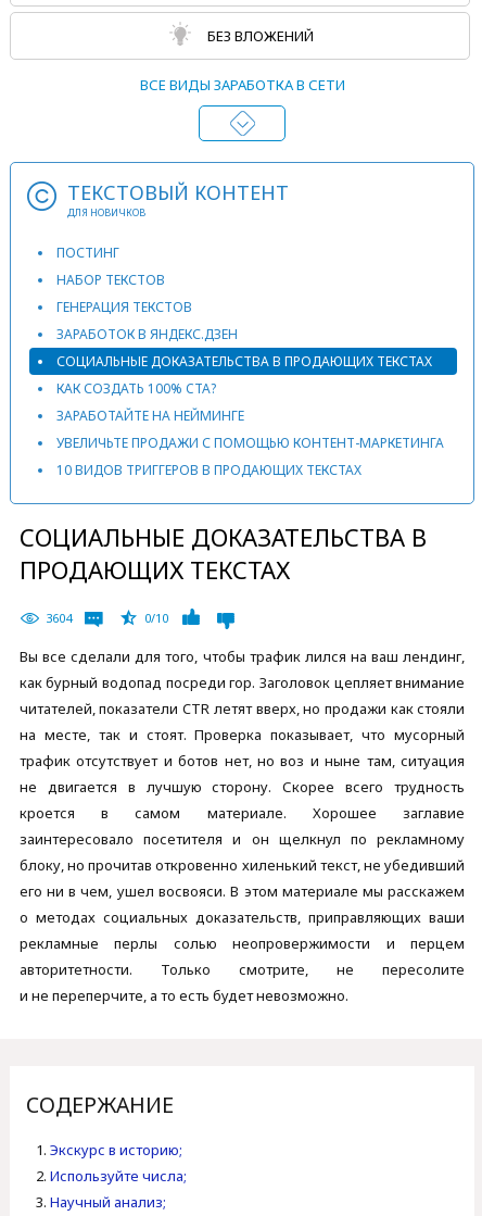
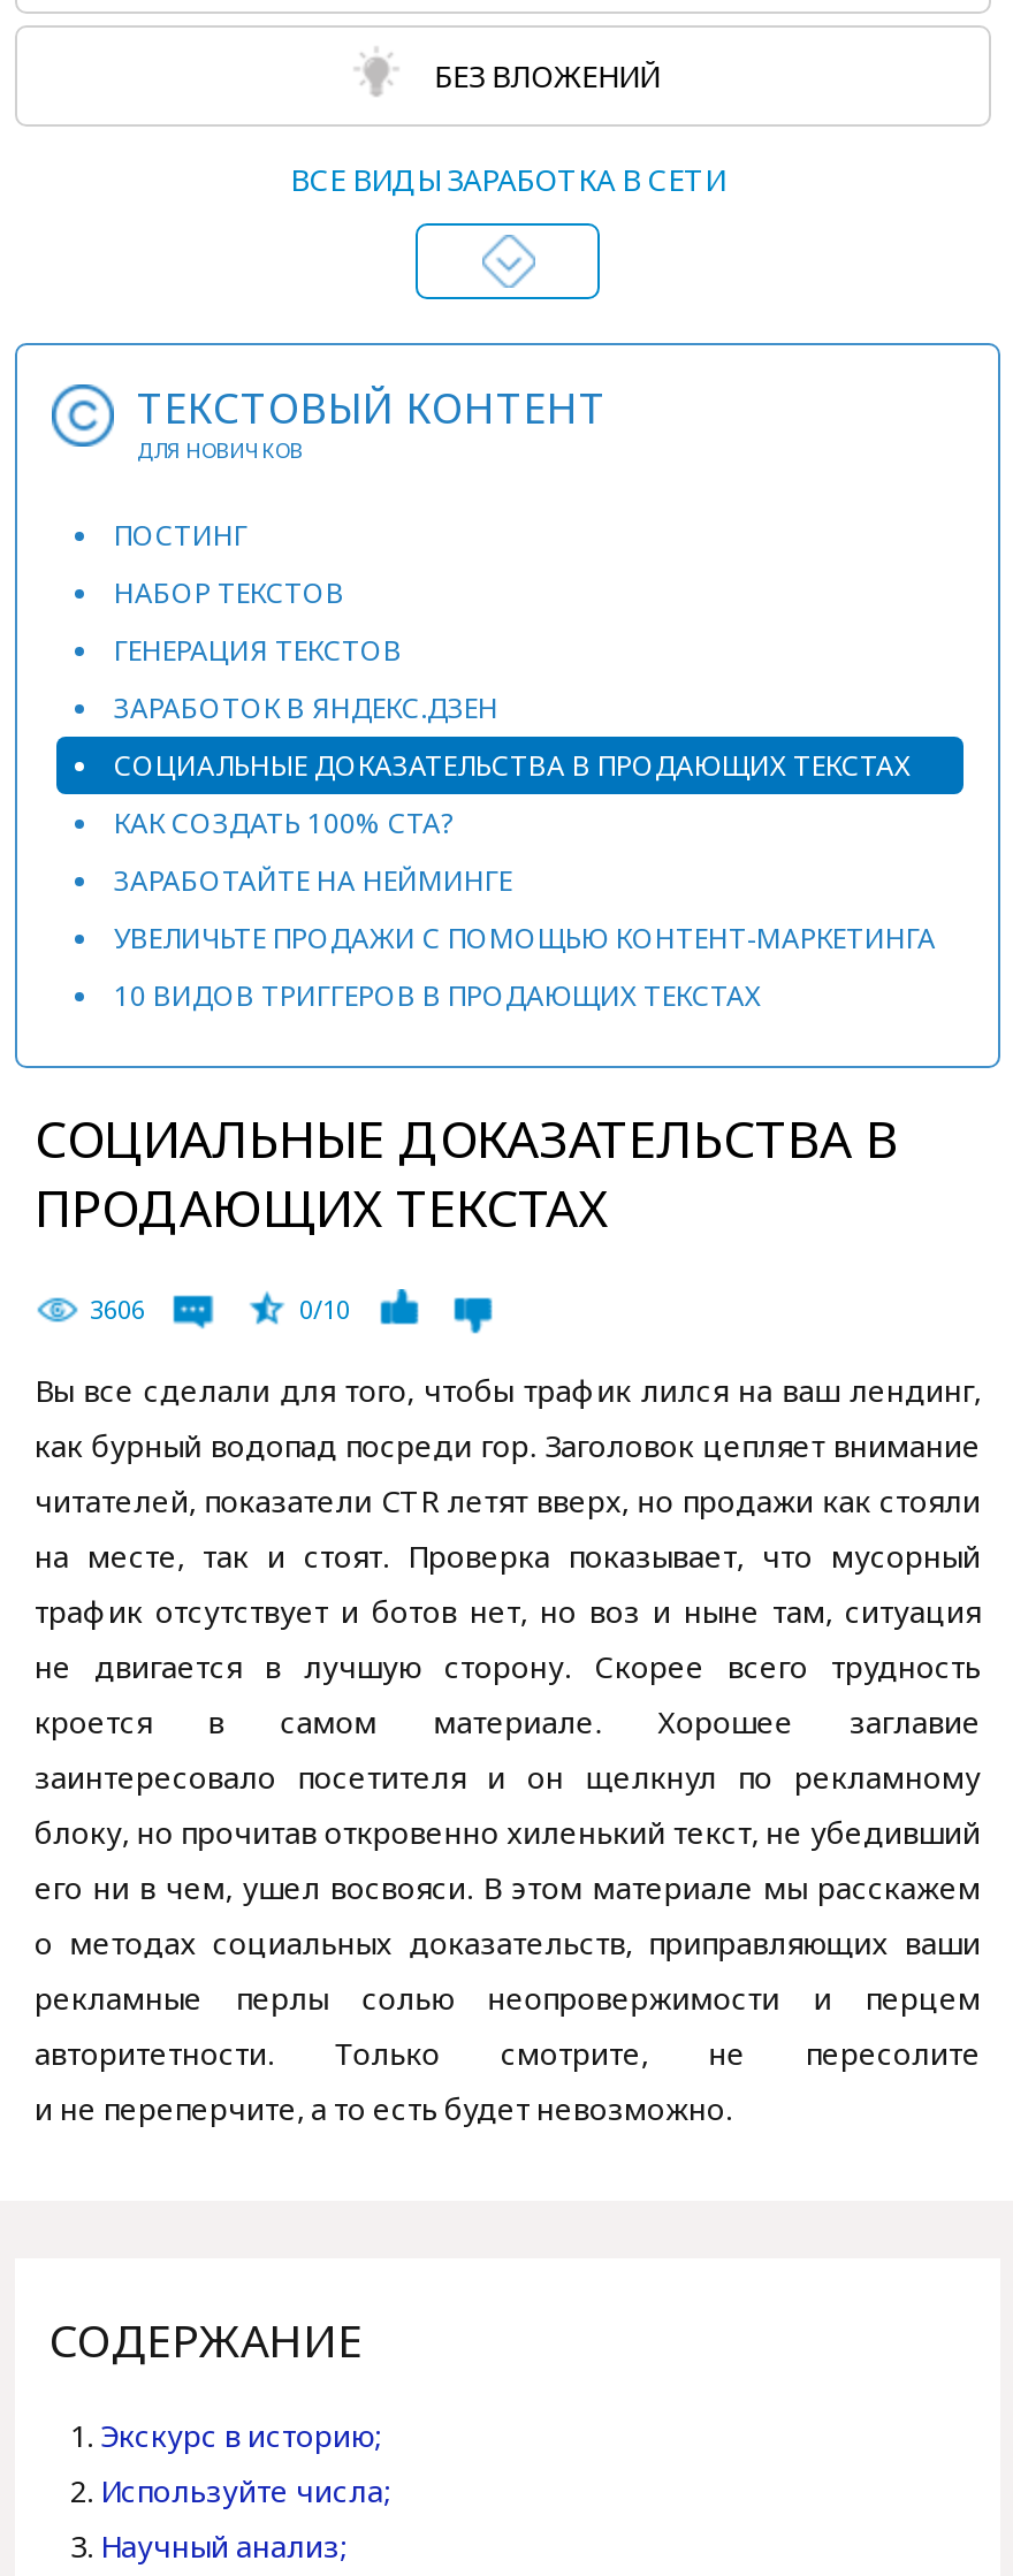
- 3604
+ 3606
